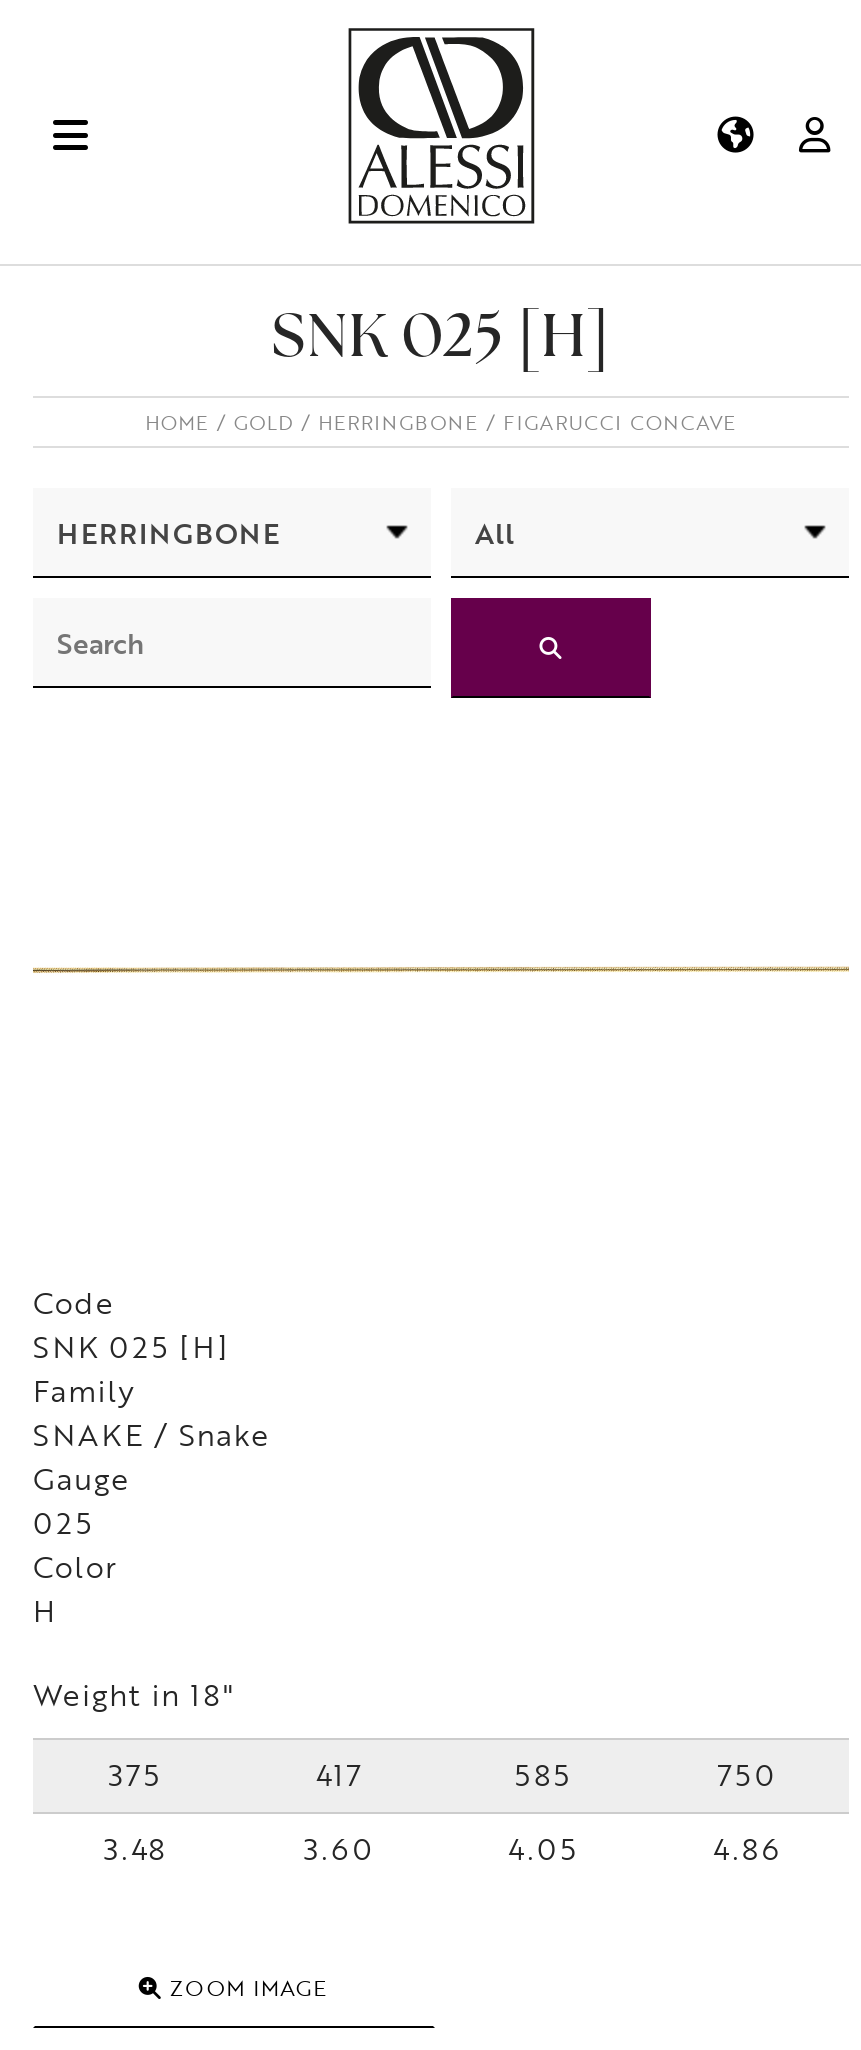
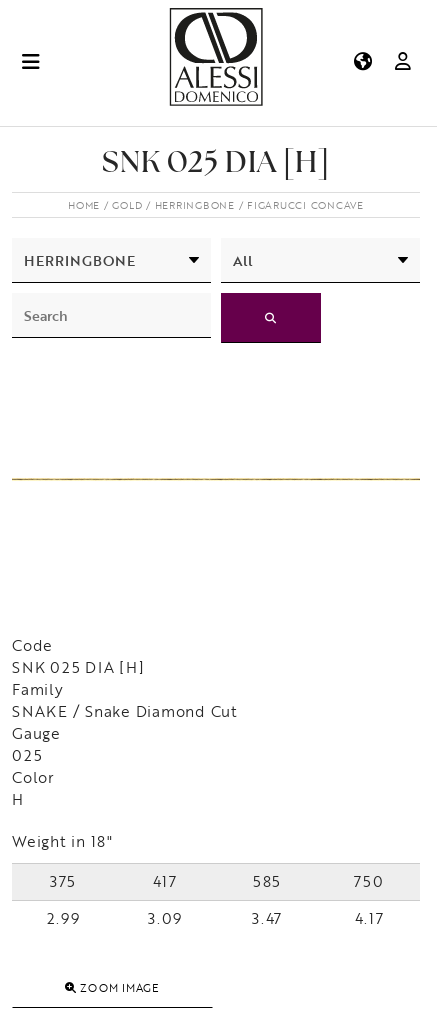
- SNK 025 [H]
+ SNK 025 DIA [H]

- SNK 025 [H]
+ SNK 025 DIA [H]

- SNAKE / Snake
+ SNAKE / Snake Diamond Cut

- 3.48
+ 2.99

- 3.60
+ 3.09

- 4.05
+ 3.47

- 4.86
+ 4.17
